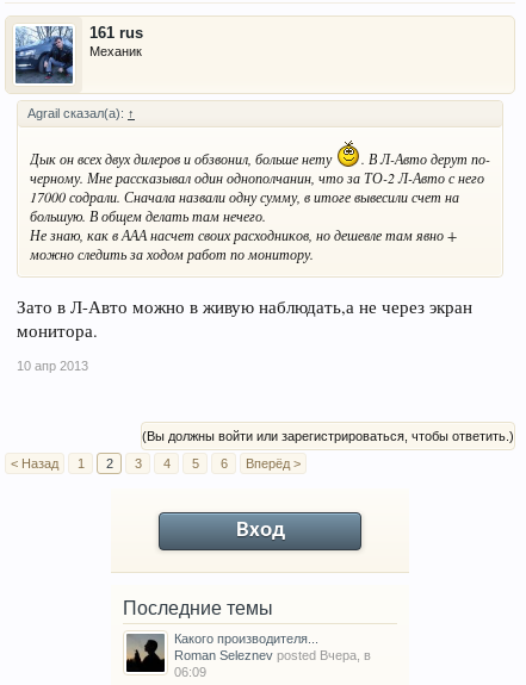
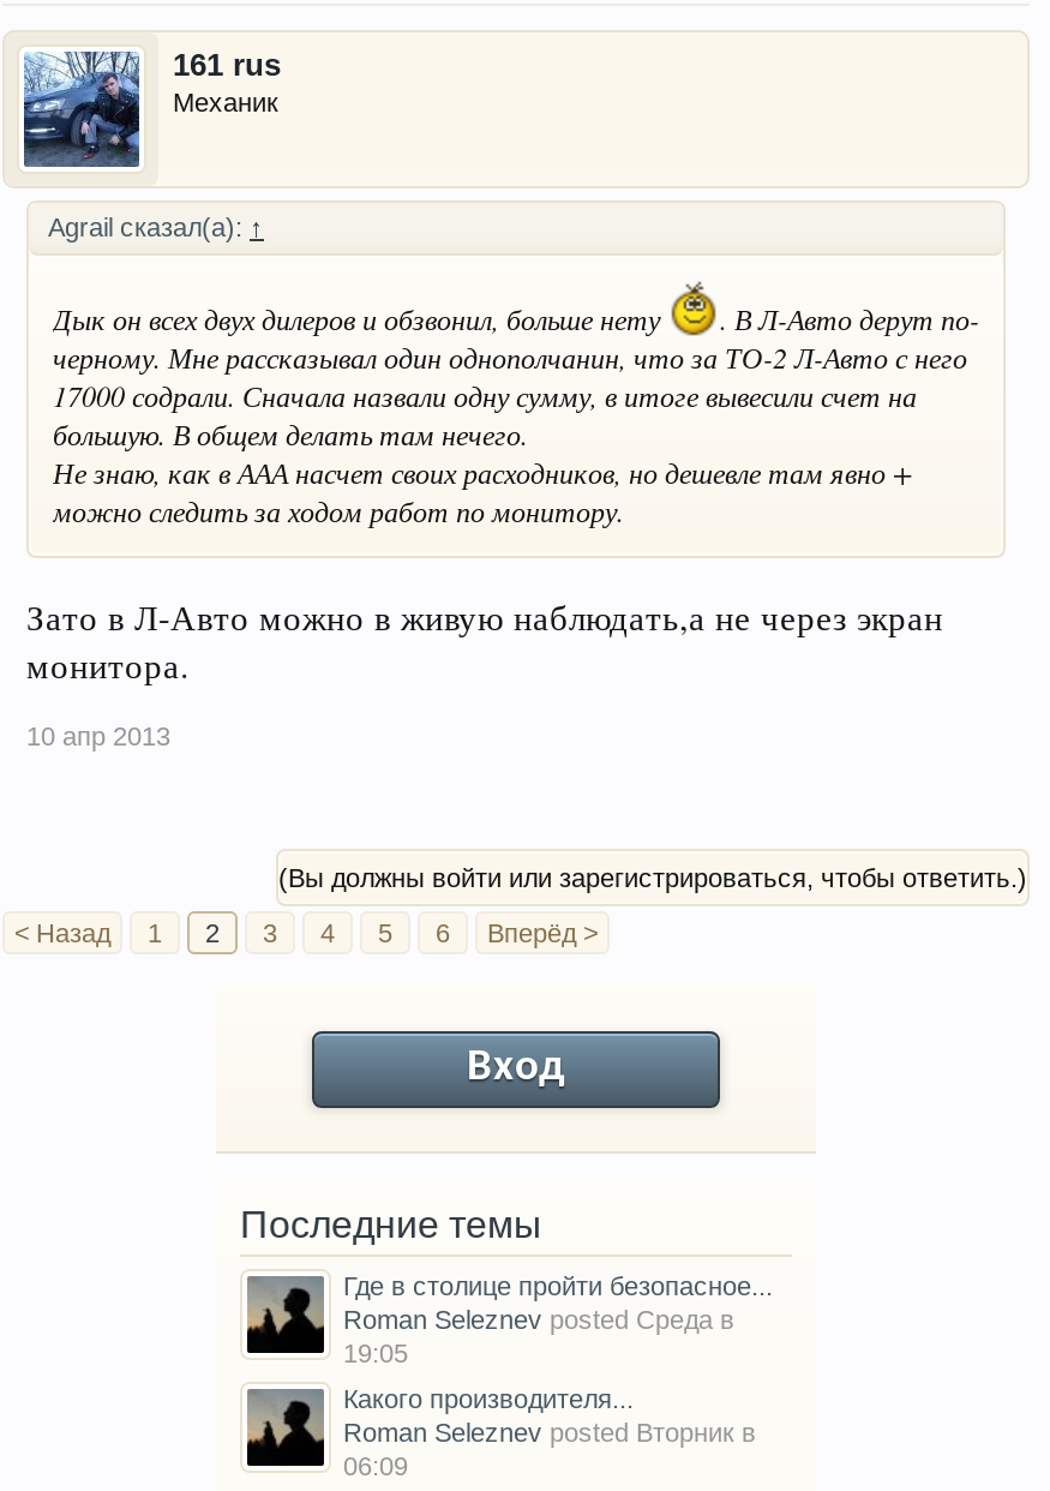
+ Где в столице пройти безопасное...
+ Roman Seleznev posted Среда в
+ 19:05

- Roman Seleznev posted Вчера, в
+ Roman Seleznev posted Вторник в
